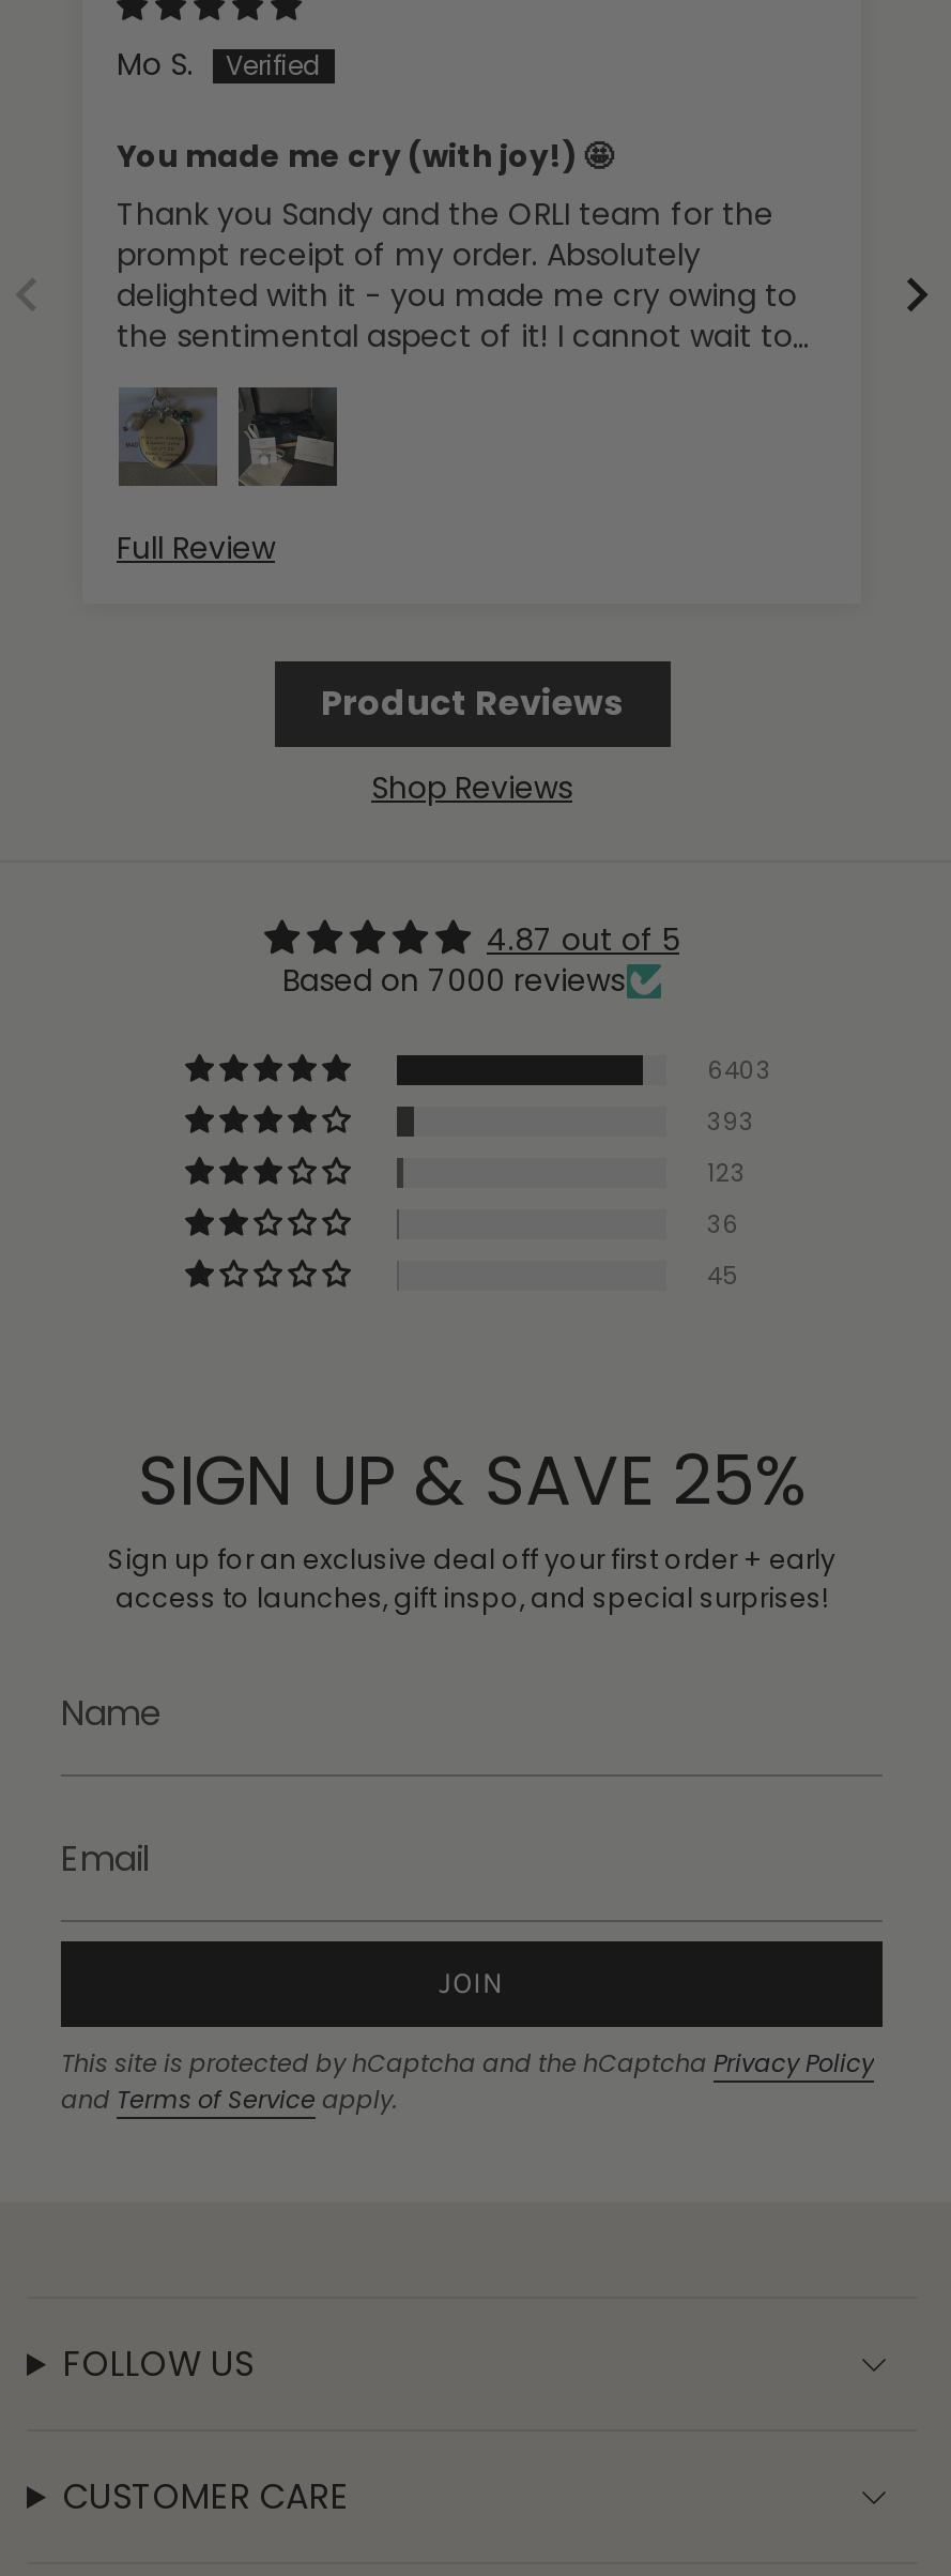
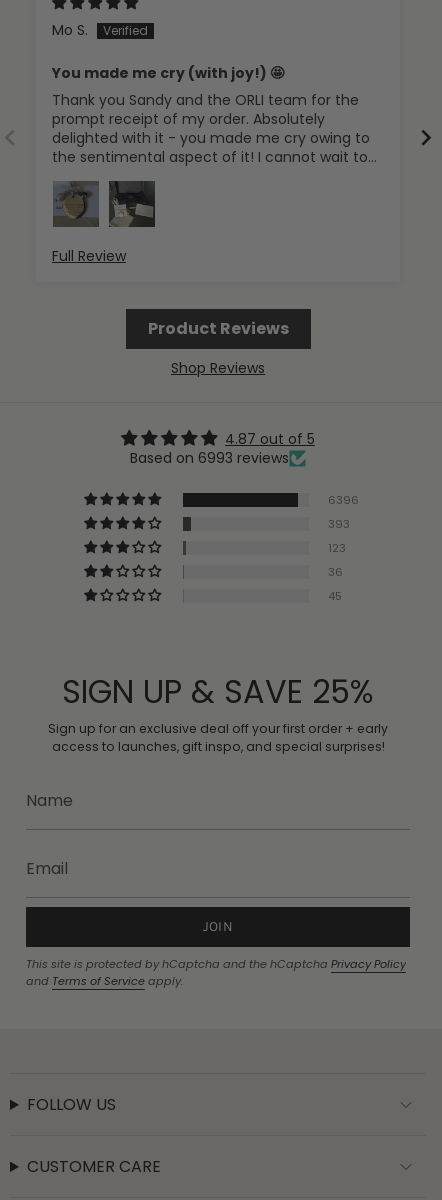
- Based on 7000 reviews
+ Based on 6993 reviews

- 6403
+ 6396
